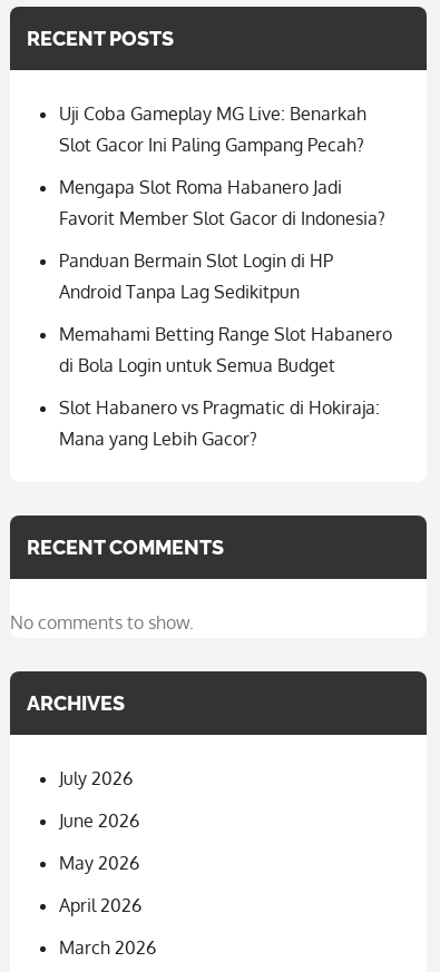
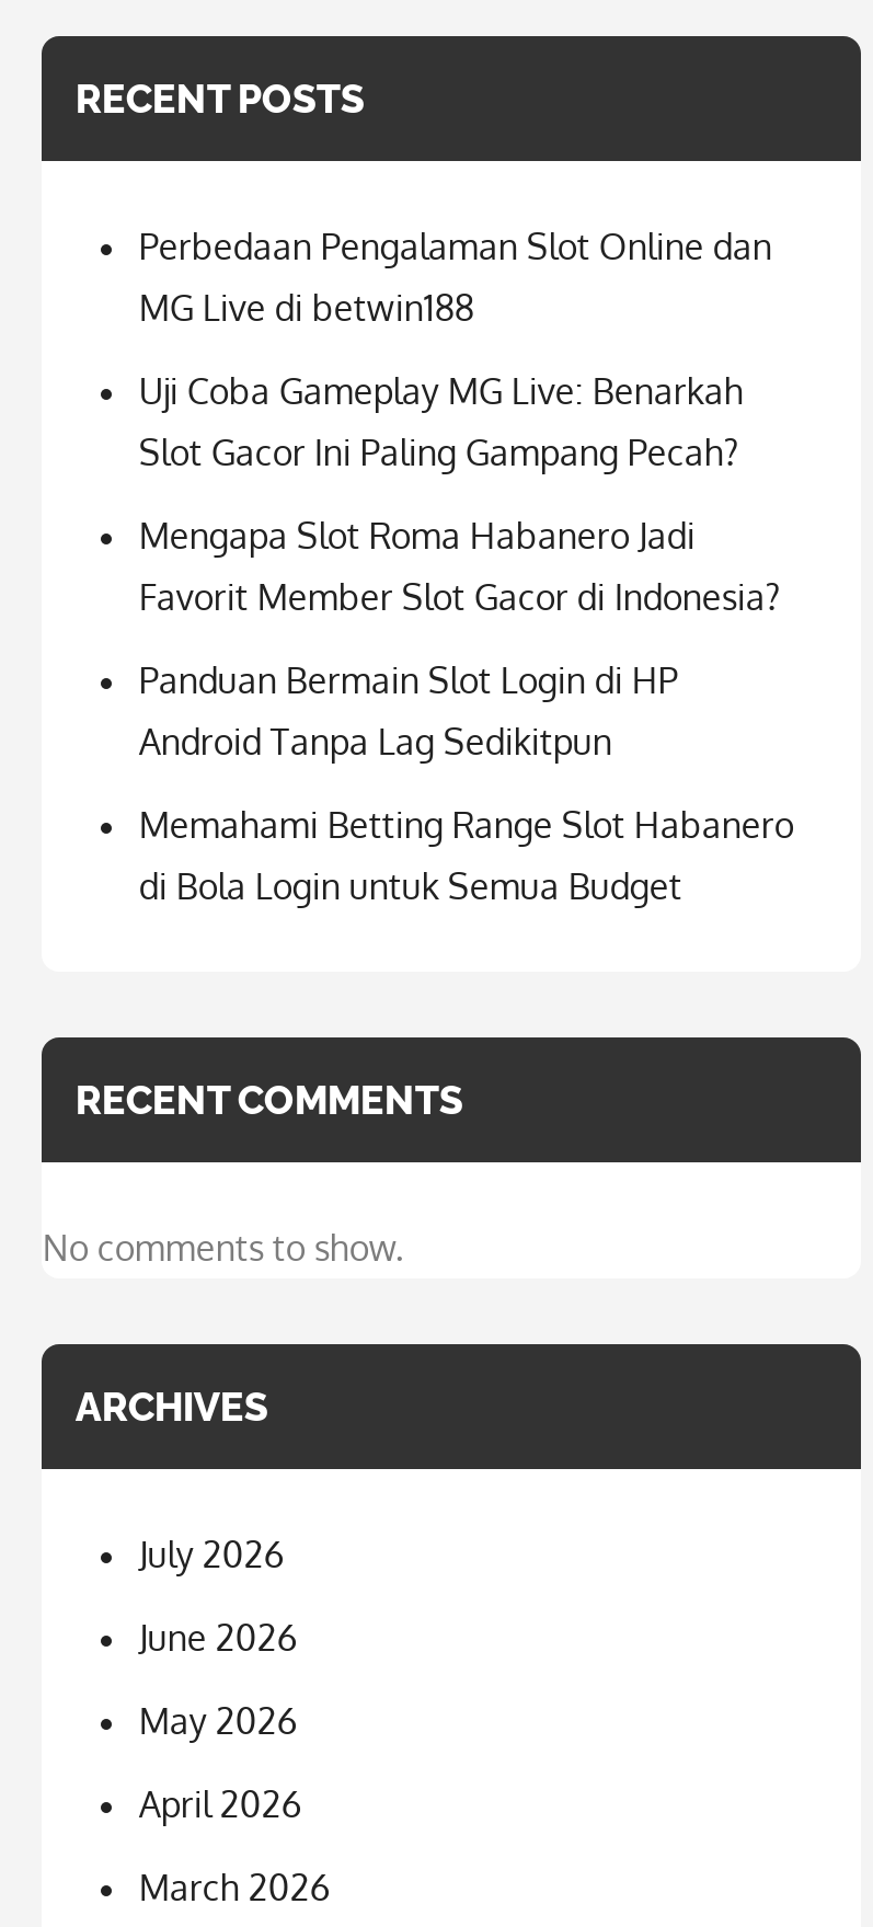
+ Perbedaan Pengalaman Slot Online dan
+ MG Live di betwin188

moved down: Uji Coba Gameplay MG Live: Benarkah | Slot Gacor Ini Paling Gampang Pecah? | Mengapa Slot Roma Habanero Jadi | Favorit Member Slot Gacor di Indonesia? | Panduan Bermain Slot Login di HP | Android Tanpa Lag Sedikitpun | Memahami Betting Range Slot Habanero | di Bola Login untuk Semua Budget

- Slot Habanero vs Pragmatic di Hokiraja:
- Mana yang Lebih Gacor?
